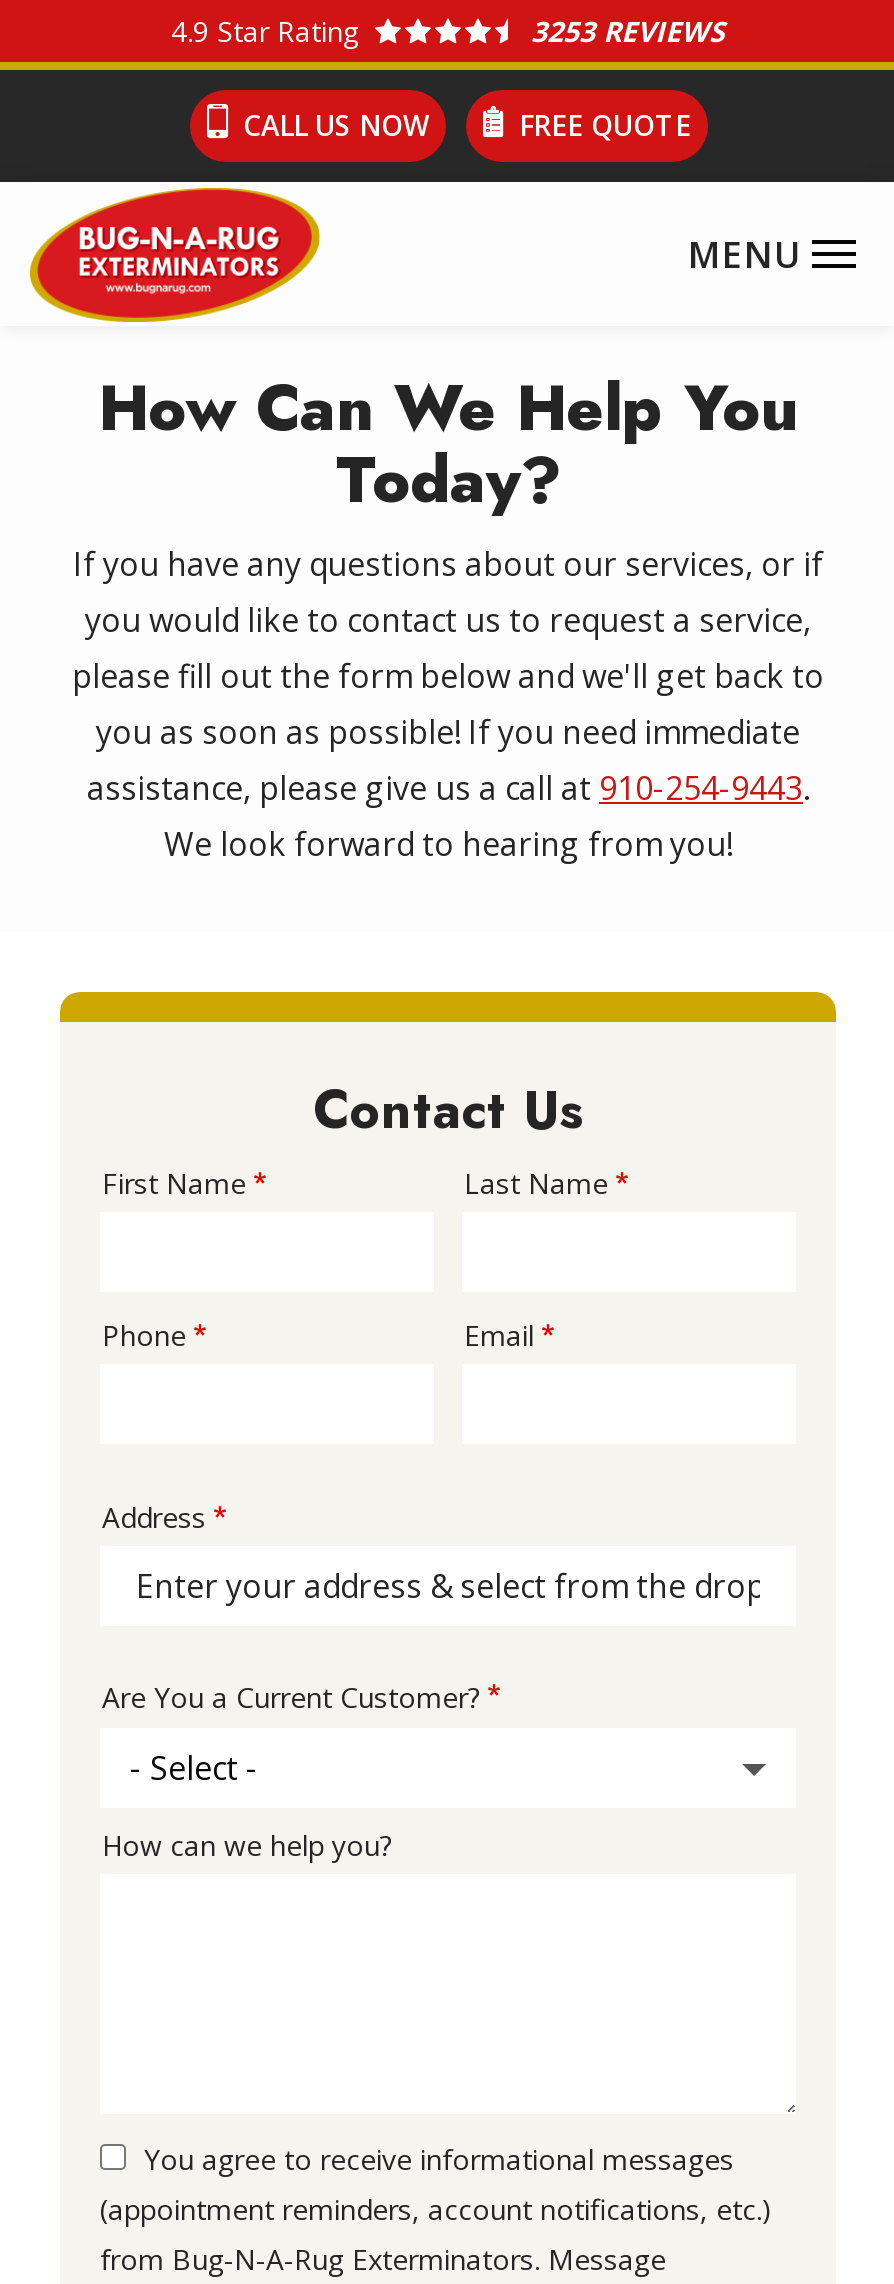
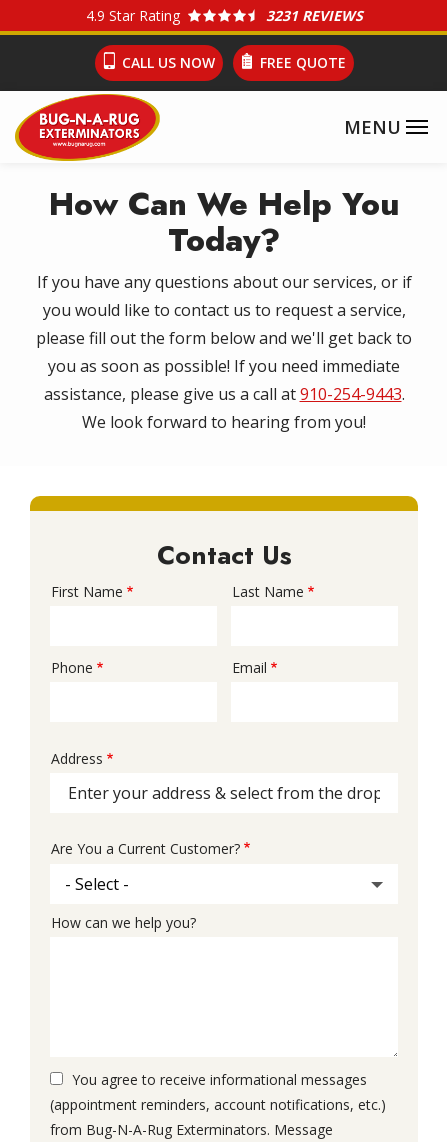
- 3253 REVIEWS
+ 3231 REVIEWS
